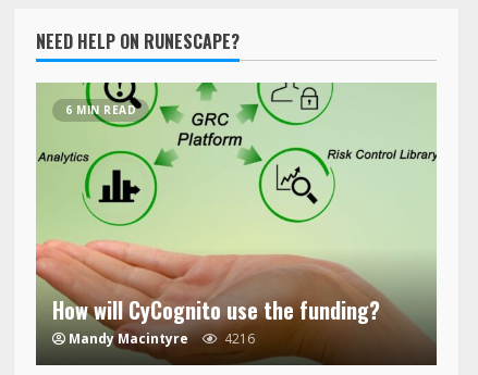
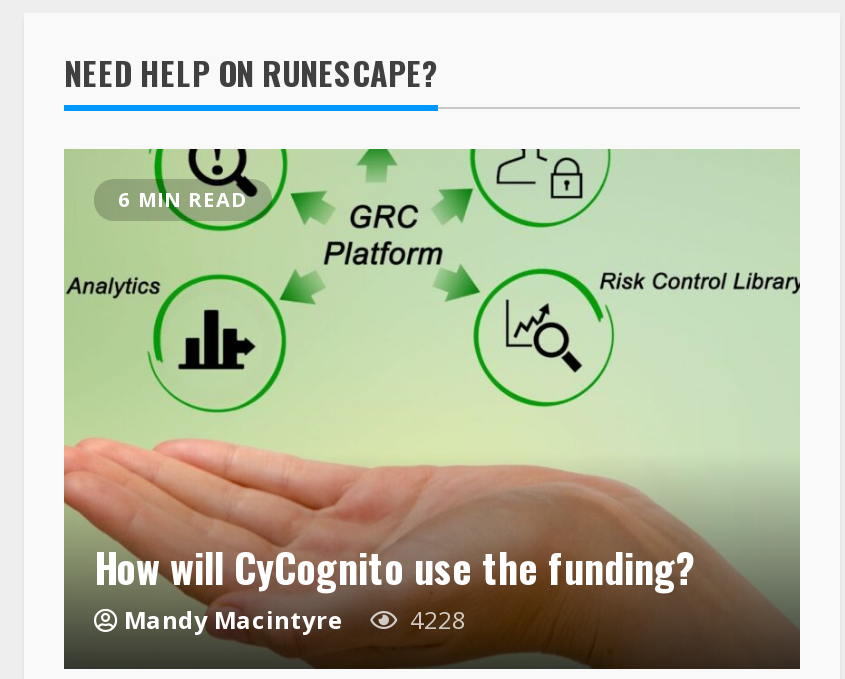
- Mandy Macintyre 4216
+ Mandy Macintyre 4228
